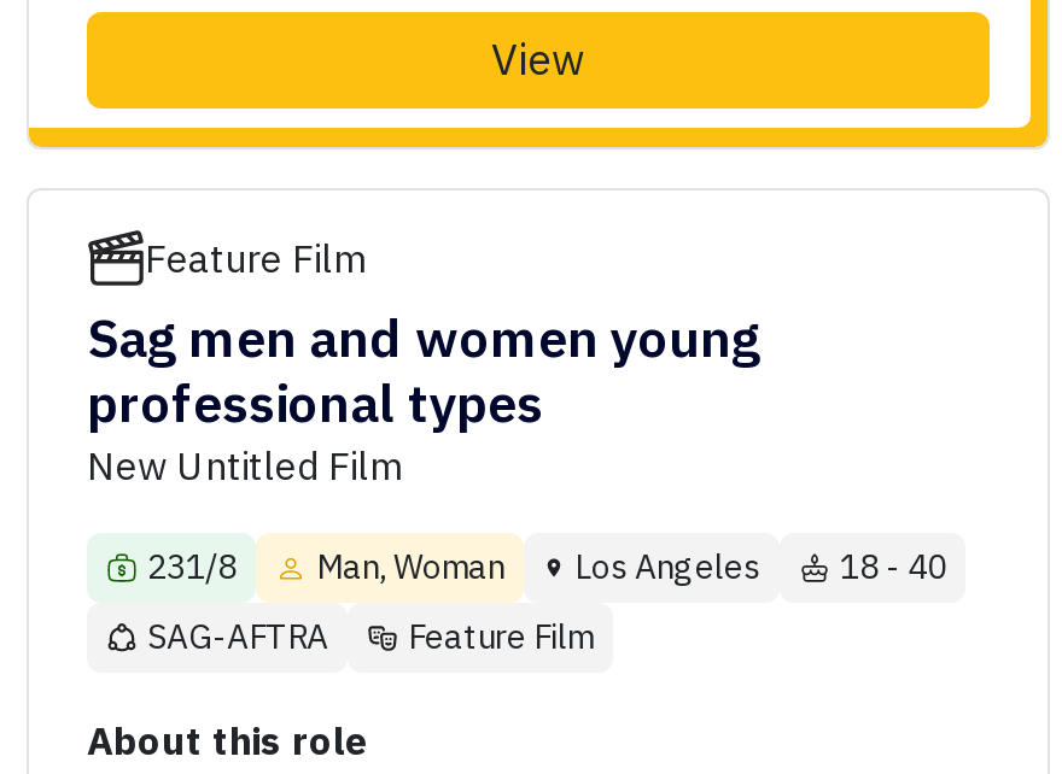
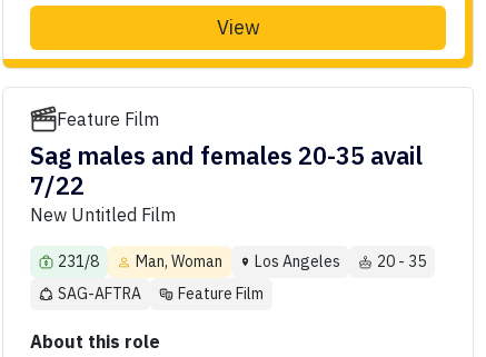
- Sag men and women young
- professional types
+ Sag males and females 20-35 avail
+ 7/22

- 231/8 Man, Woman Los Angeles 18 - 40
+ 231/8 Man, Woman Los Angeles 20 - 35
